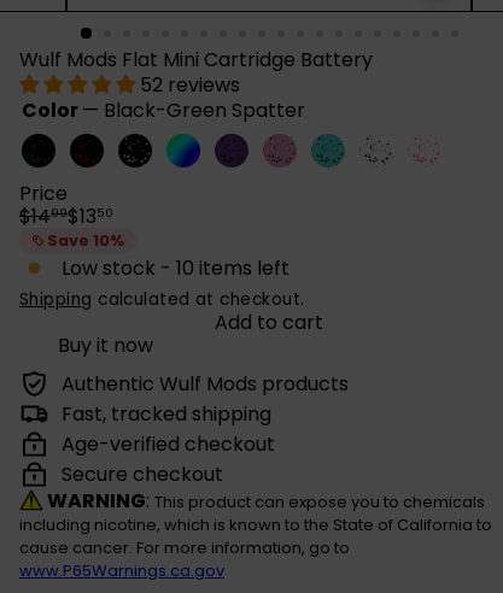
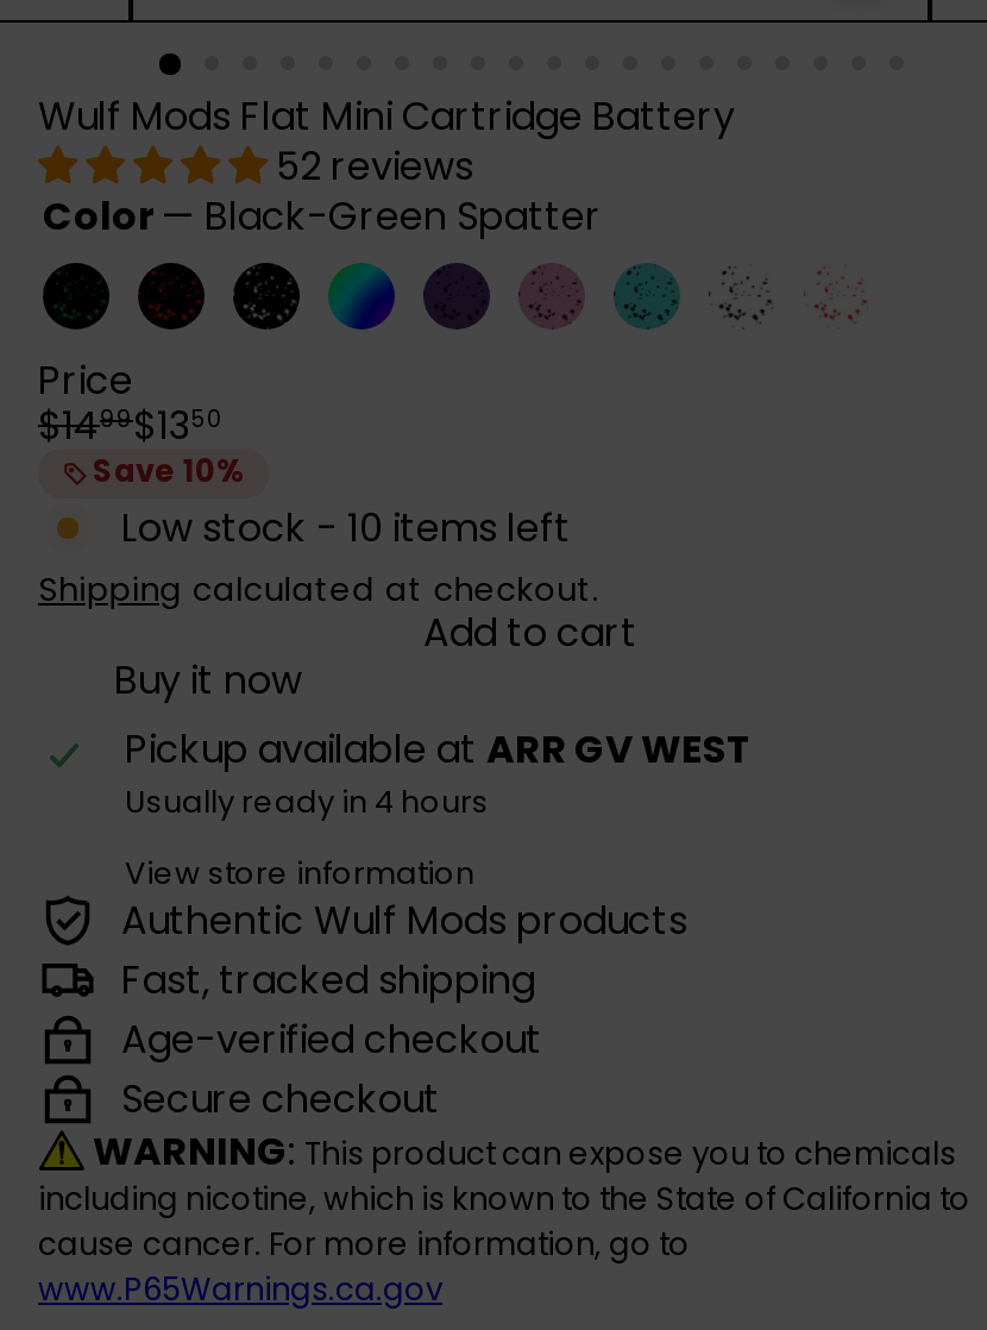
+ Pickup available at ARR GV WEST
+ Usually ready in 4 hours
+ View store information
